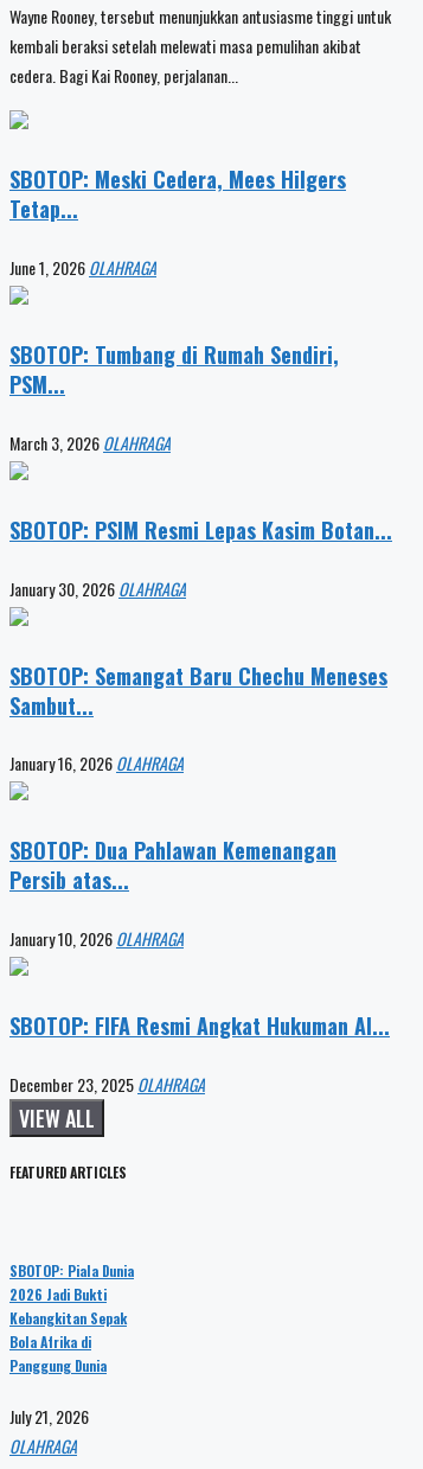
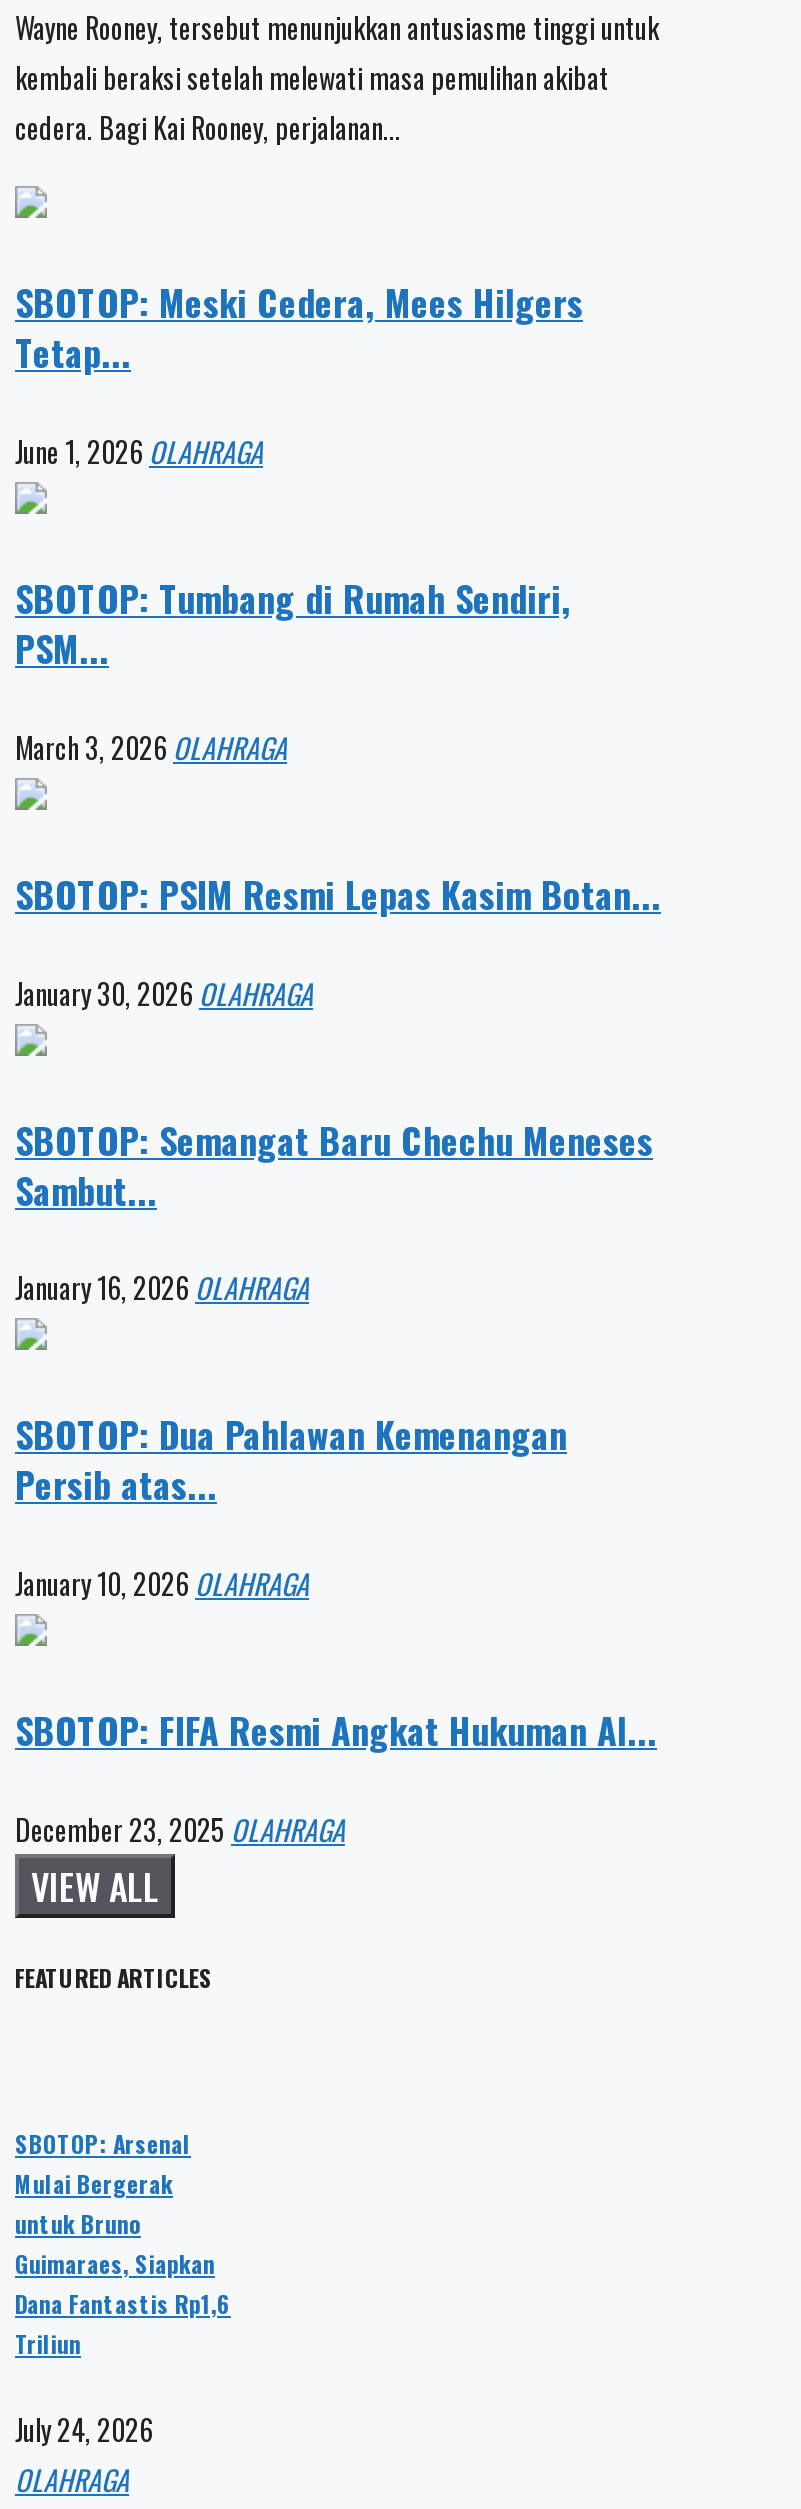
- SBOTOP: Piala Dunia
- 2026 Jadi Bukti
- Kebangkitan Sepak
- Bola Afrika di
- Panggung Dunia
+ SBOTOP: Arsenal
+ Mulai Bergerak
+ untuk Bruno
+ Guimaraes, Siapkan
+ Dana Fantastis Rp1,6
+ Triliun

- July 21, 2026
+ July 24, 2026
